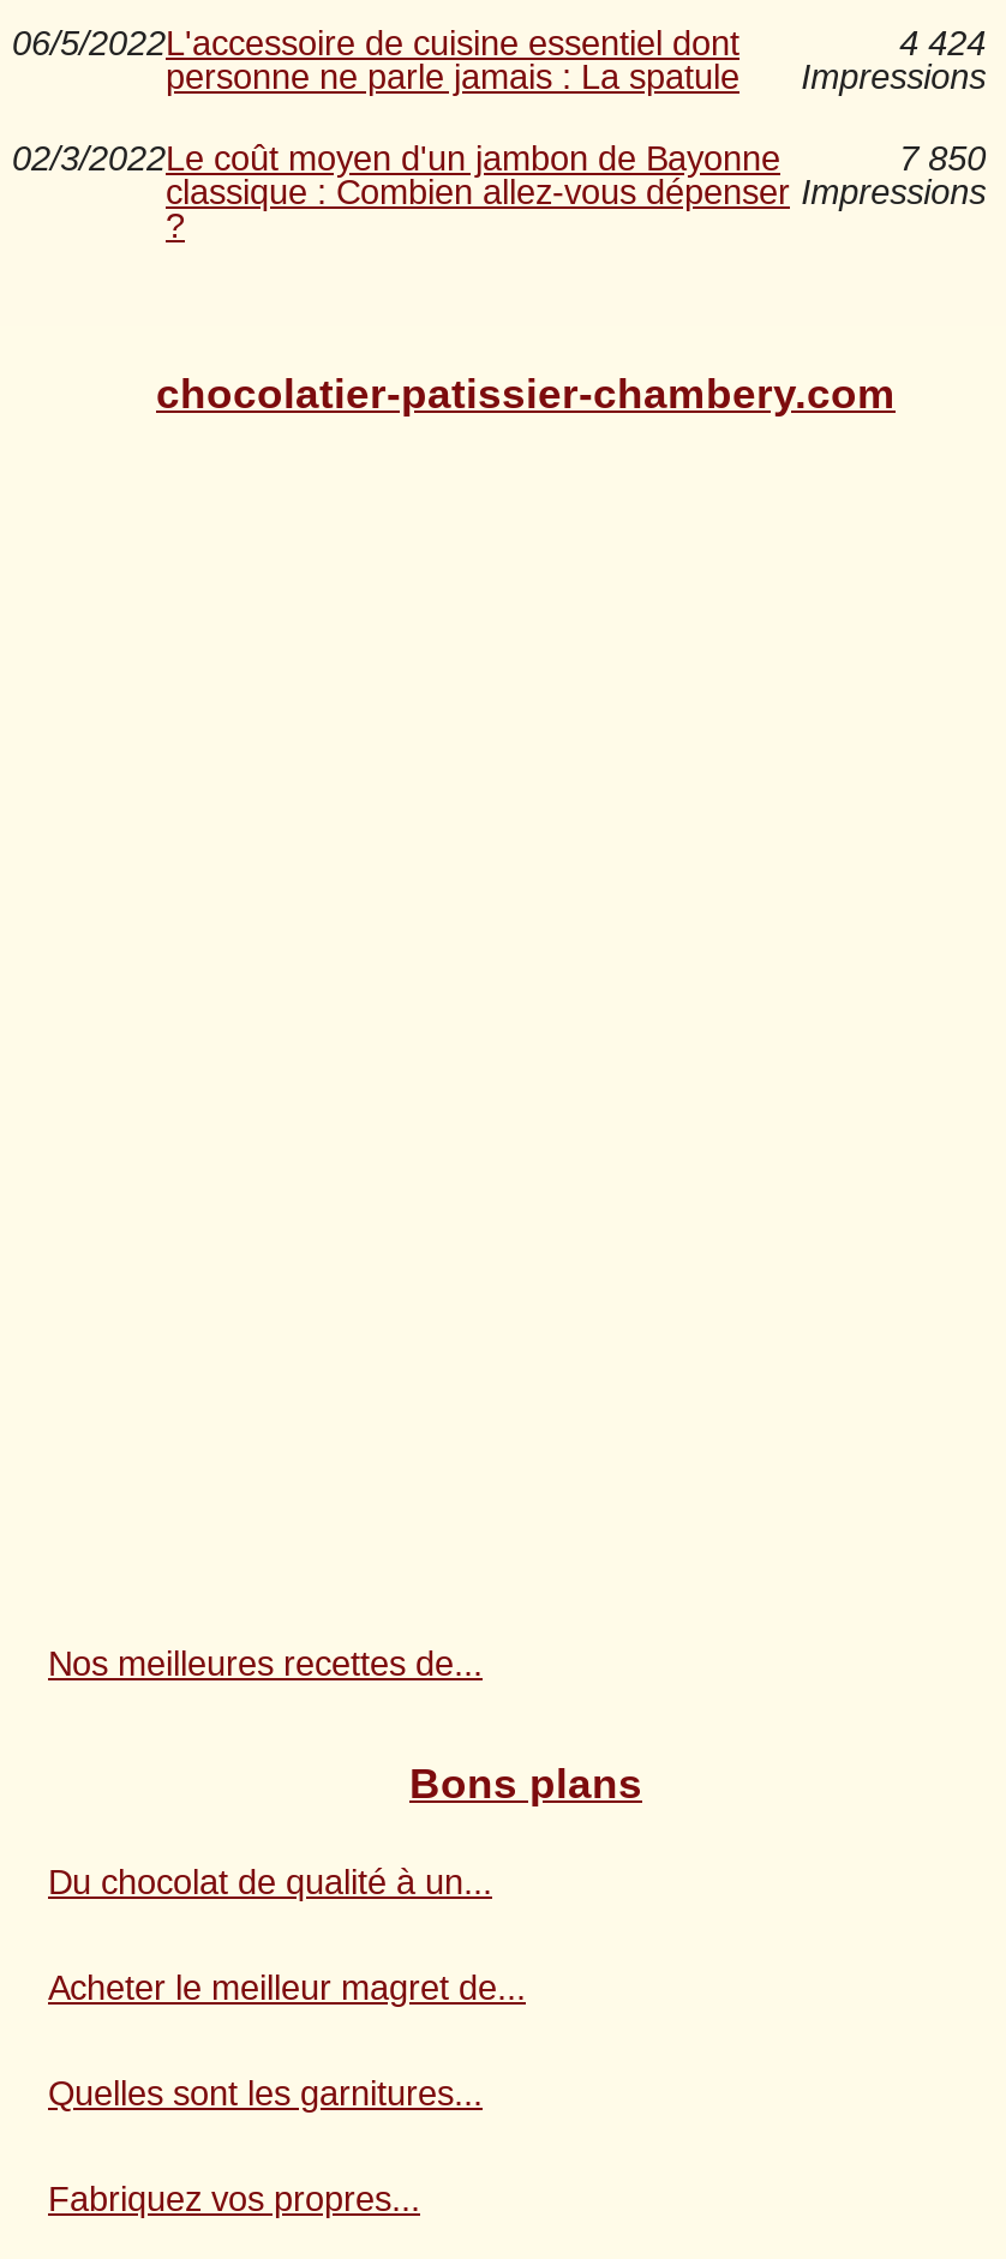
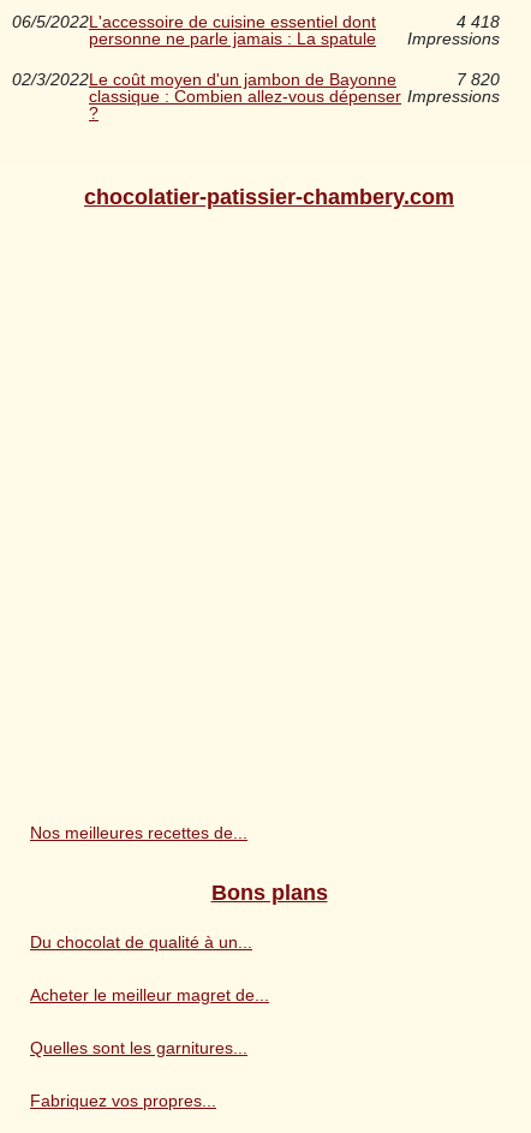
- 4 424
+ 4 418

- 7 850
+ 7 820
